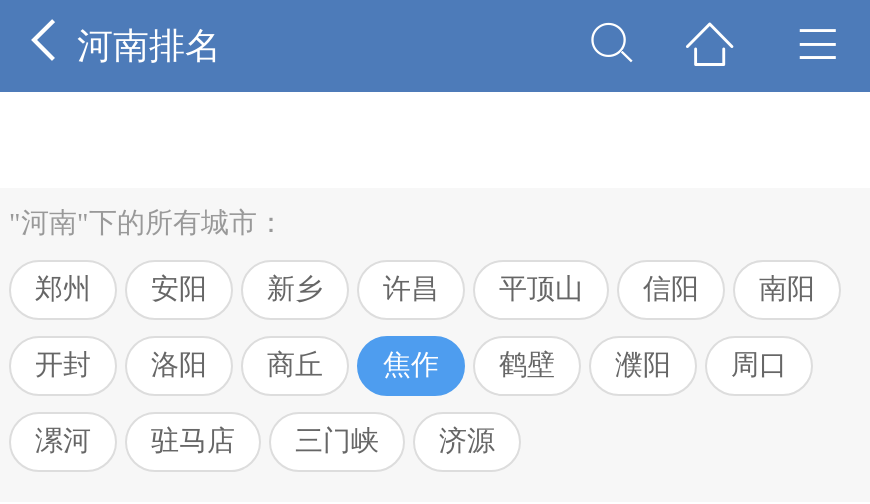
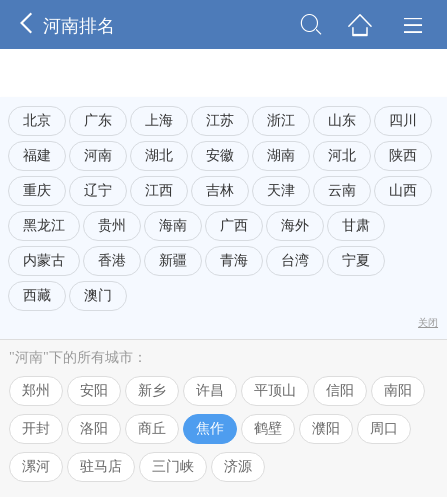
+ 北京
+ 广东
+ 上海
+ 江苏
+ 浙江
+ 山东
+ 四川
+ 福建
+ 河南
+ 湖北
+ 安徽
+ 湖南
+ 河北
+ 陕西
+ 重庆
+ 辽宁
+ 江西
+ 吉林
+ 天津
+ 云南
+ 山西
+ 黑龙江
+ 贵州
+ 海南
+ 广西
+ 海外
+ 甘肃
+ 内蒙古
+ 香港
+ 新疆
+ 青海
+ 台湾
+ 宁夏
+ 西藏
+ 澳门
+ 关闭
